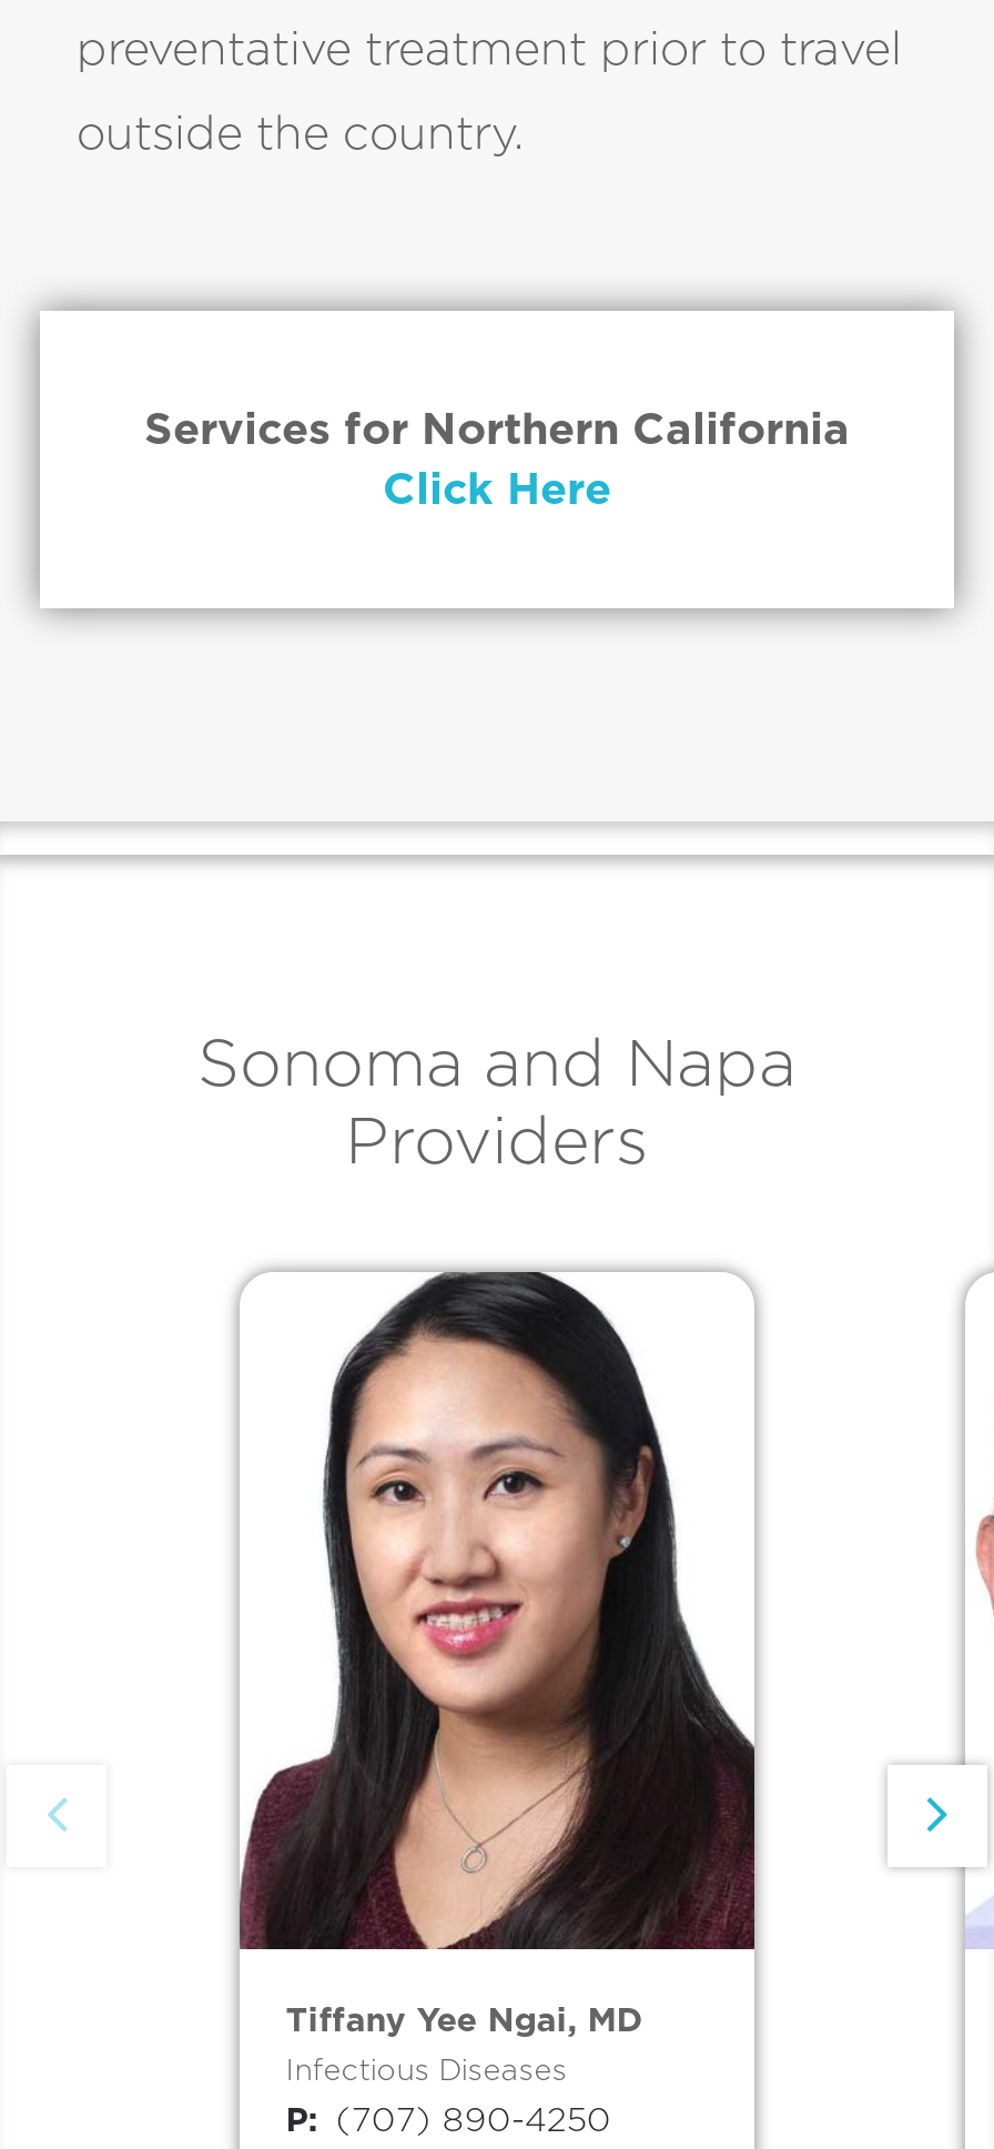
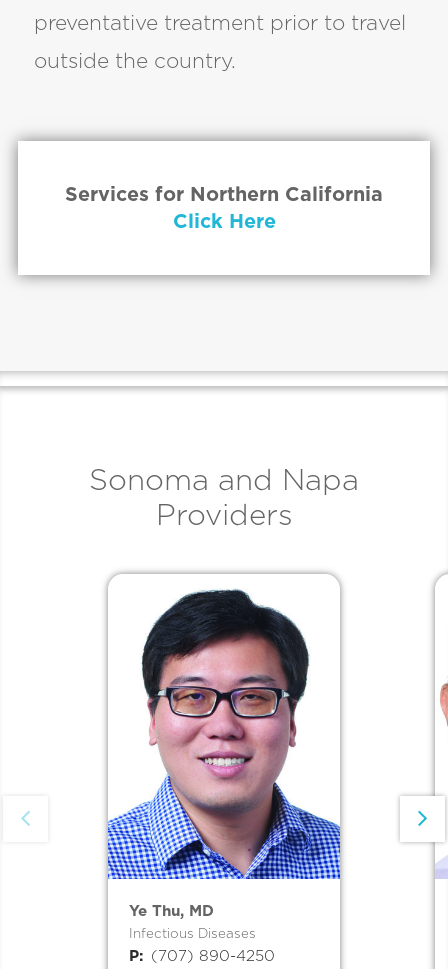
- [image]
- Tiffany Yee Ngai, MD
+ [image]
+ Ye Thu, MD
